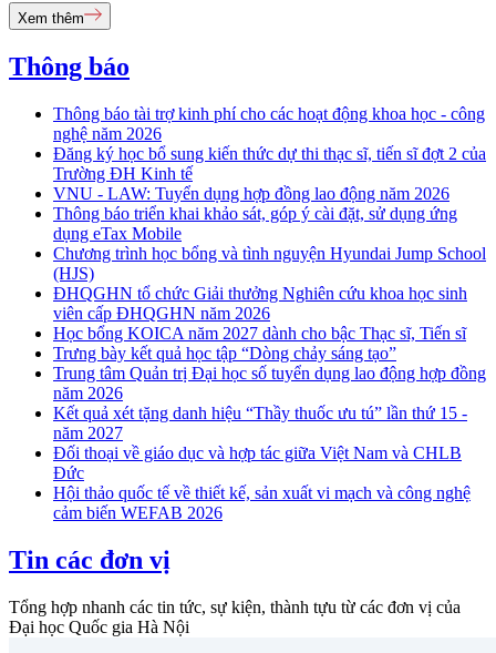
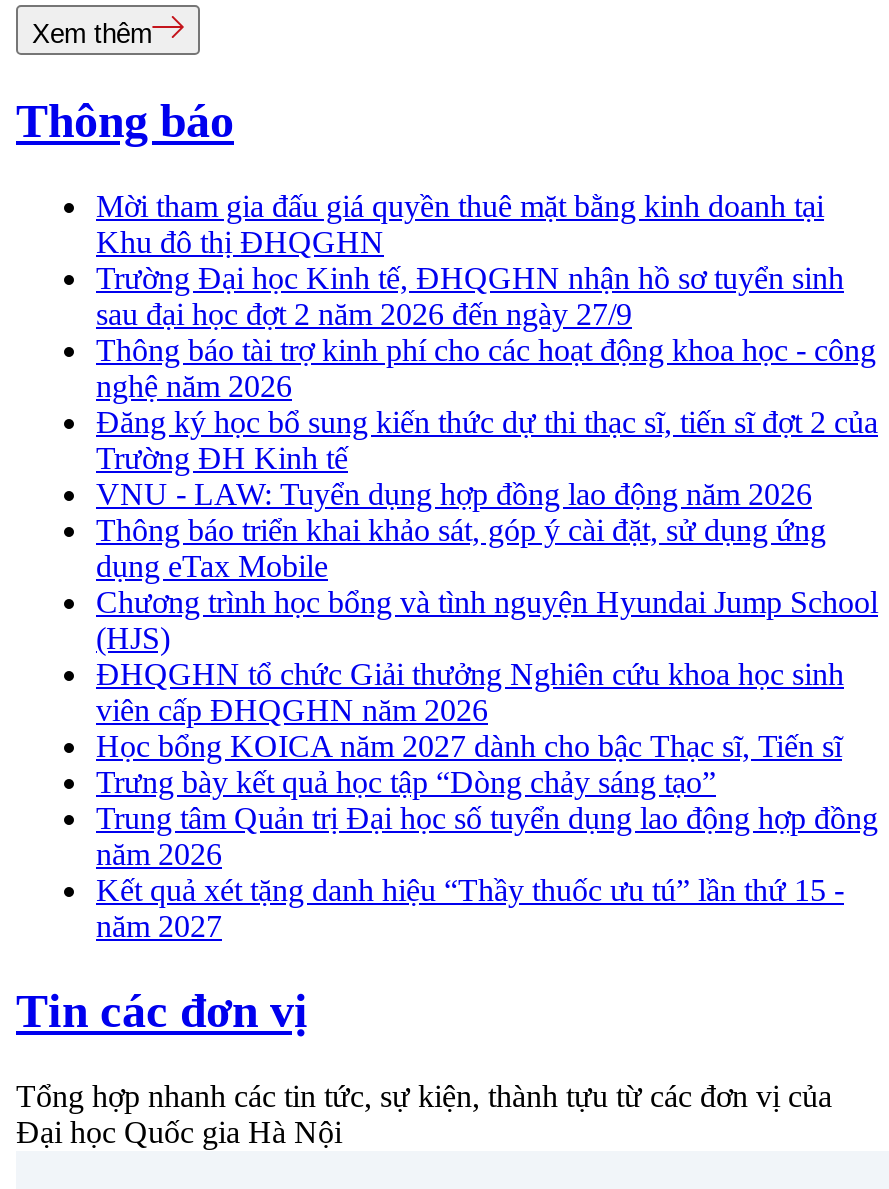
+ Mời tham gia đấu giá quyền thuê mặt bằng kinh doanh tại
+ Khu đô thị ĐHQGHN
+ Trường Đại học Kinh tế, ĐHQGHN nhận hồ sơ tuyển sinh
+ sau đại học đợt 2 năm 2026 đến ngày 27/9

moved down: Thông báo tài trợ kinh phí cho các hoạt động khoa học - công | nghệ năm 2026 | Đăng ký học bổ sung kiến thức dự thi thạc sĩ, tiến sĩ đợt 2 của | ... | Kết quả xét tặng danh hiệu “Thầy thuốc ưu tú” lần thứ 15 - | năm 2027

- Đối thoại về giáo dục và hợp tác giữa Việt Nam và CHLB
- Đức
- Hội thảo quốc tế về thiết kế, sản xuất vi mạch và công nghệ
- cảm biến WEFAB 2026
